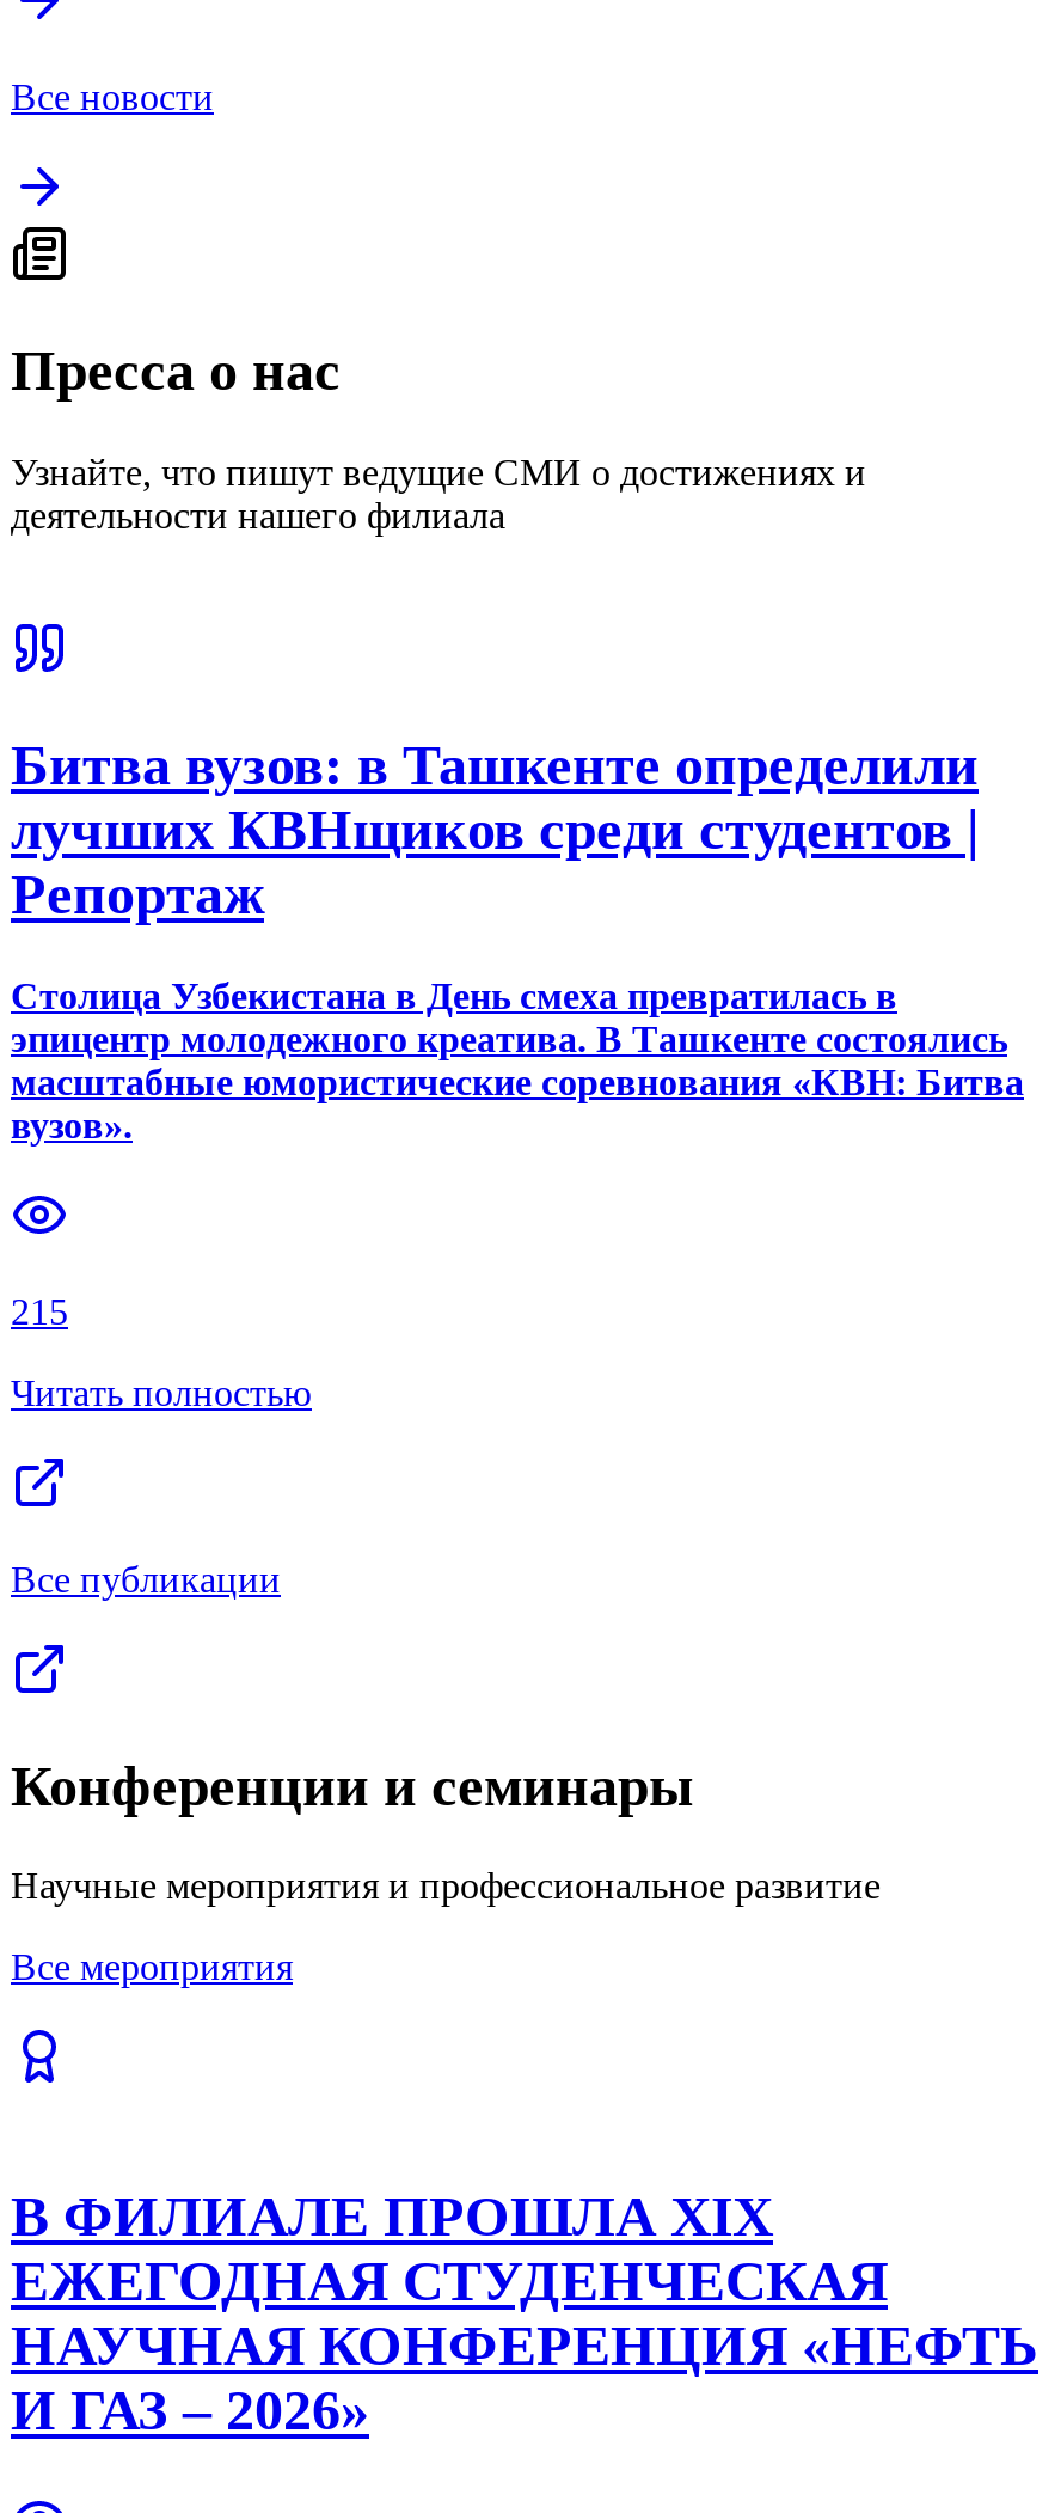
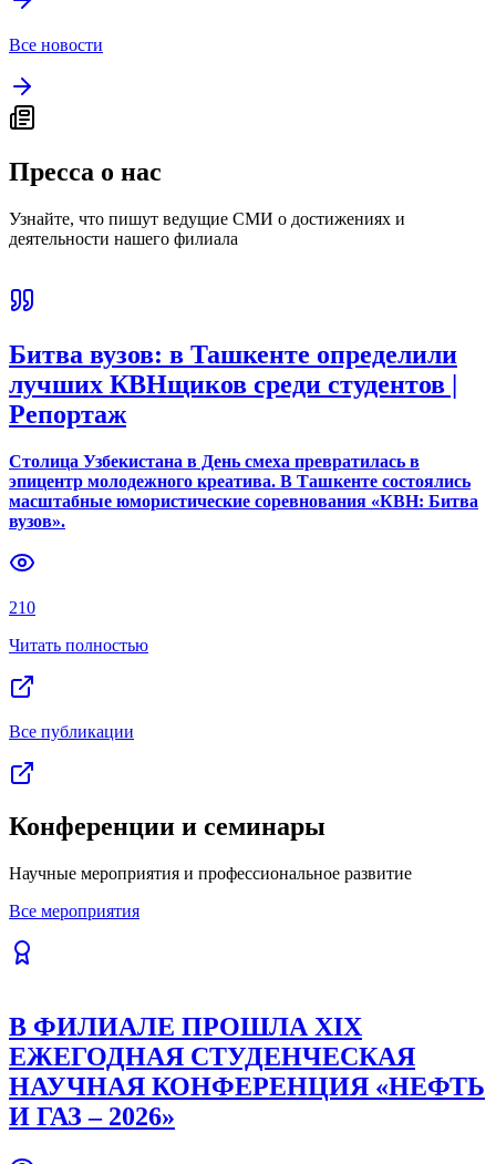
- 215
+ 210
